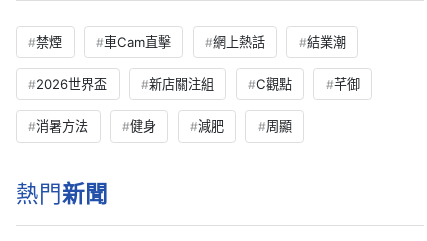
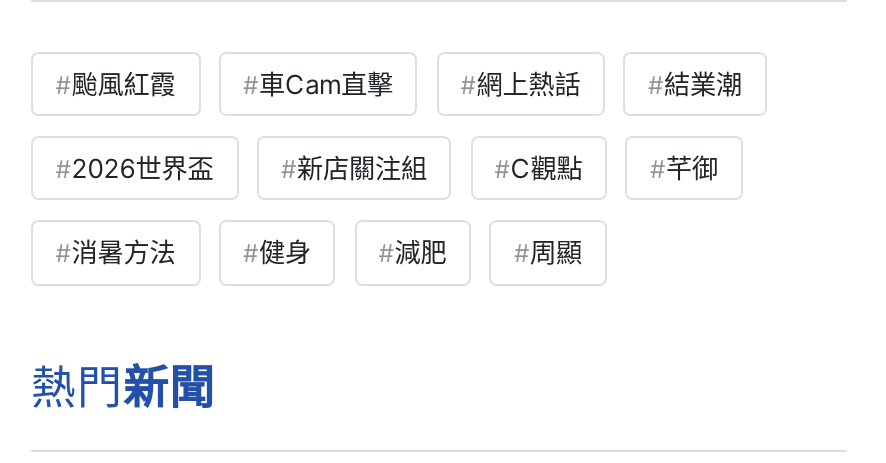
- 禁煙
+ 颱風紅霞
